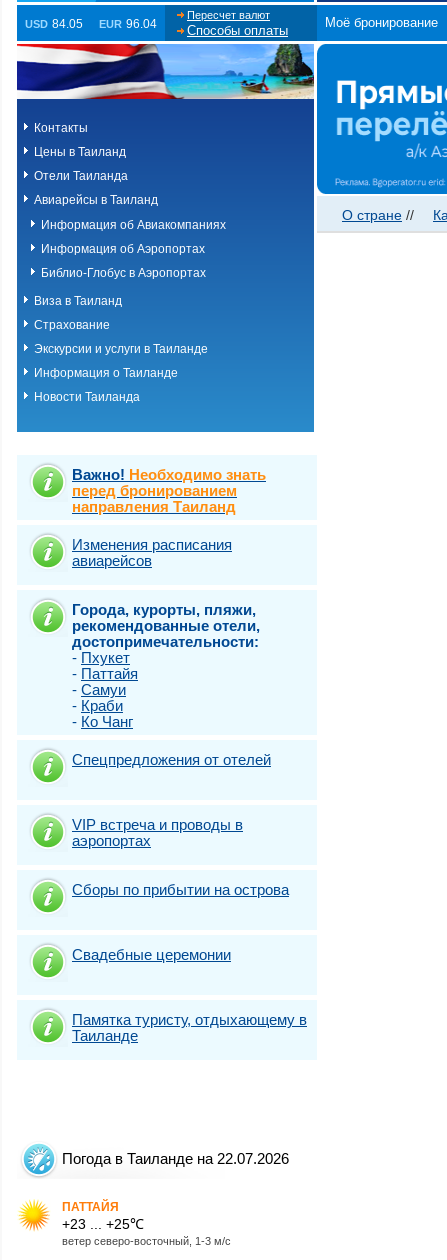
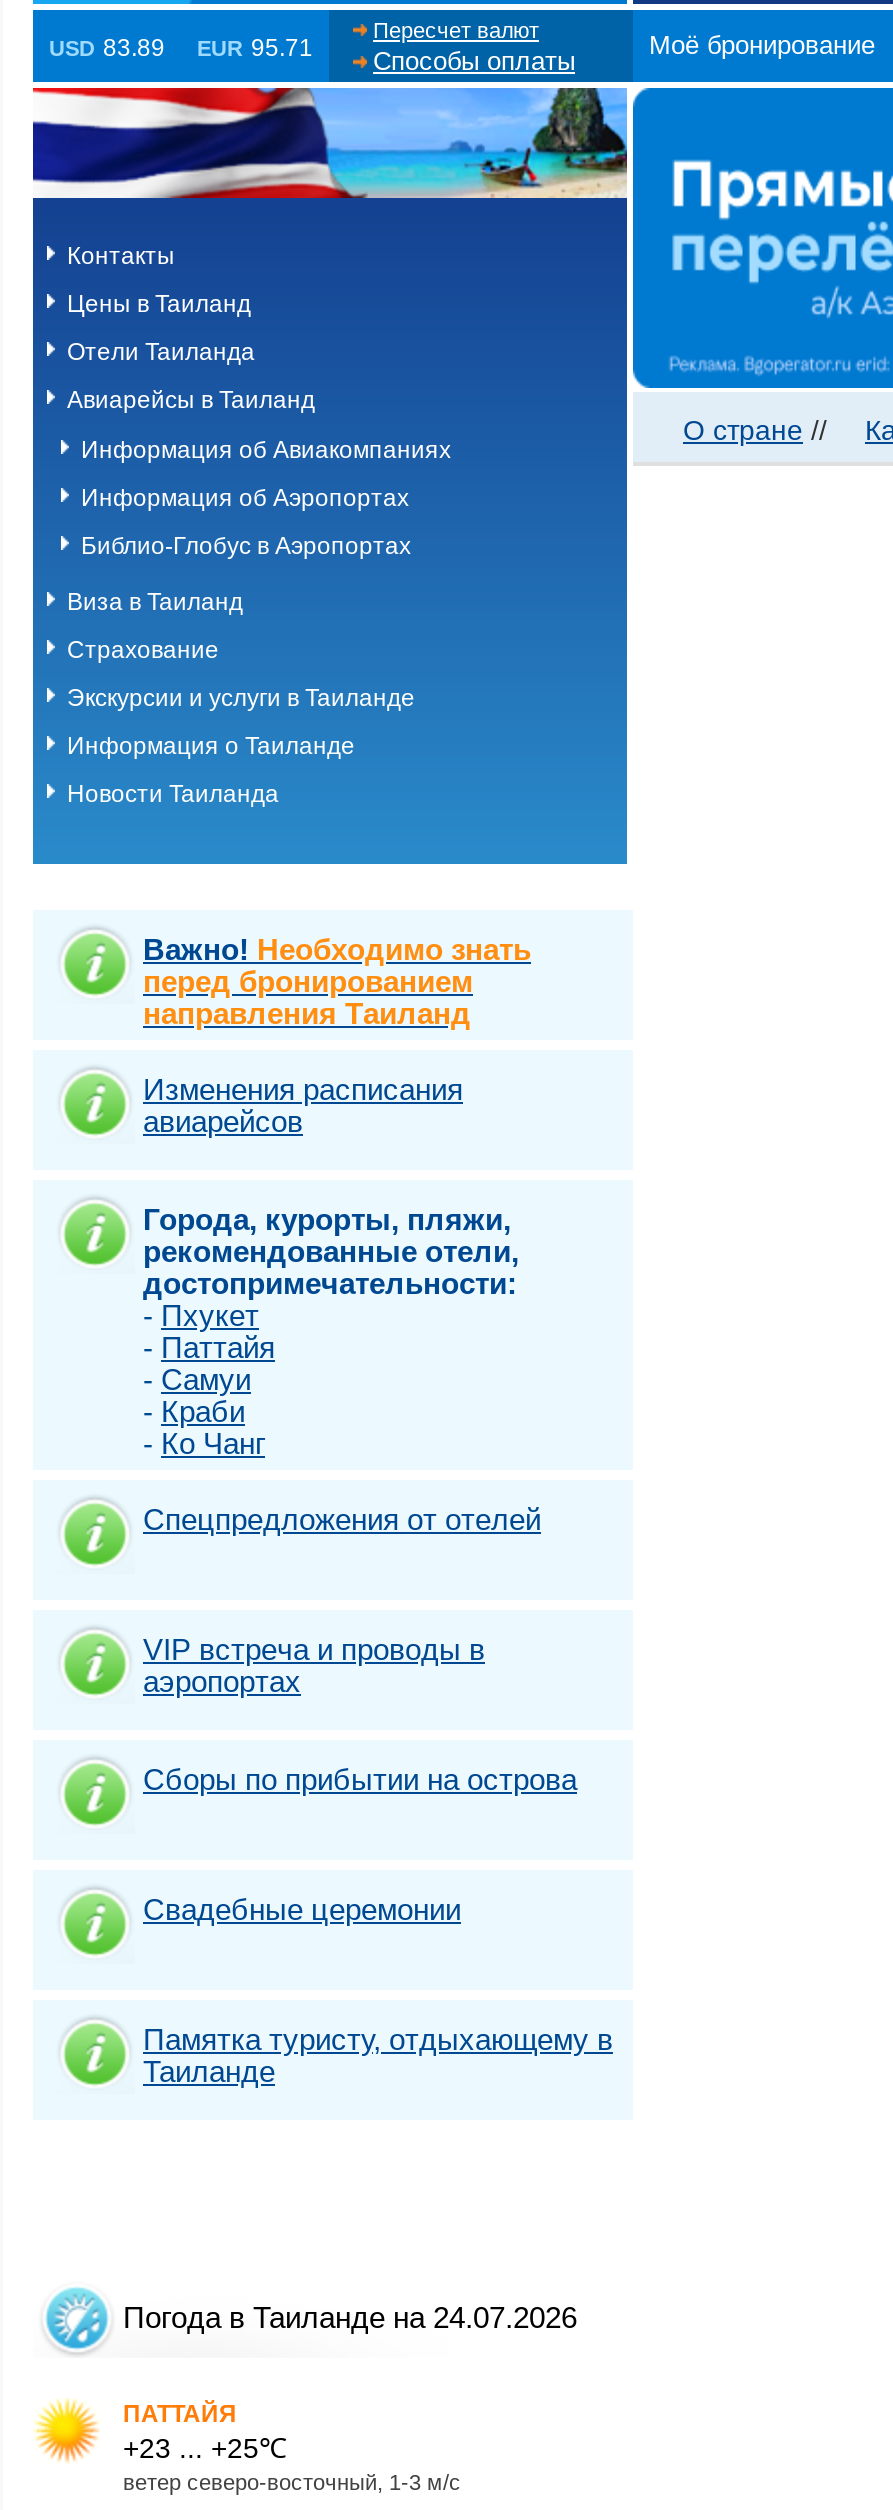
- USD 84.05
+ USD 83.89

- EUR 96.04
+ EUR 95.71

- Погода в Таиланде на 22.07.2026
+ Погода в Таиланде на 24.07.2026
